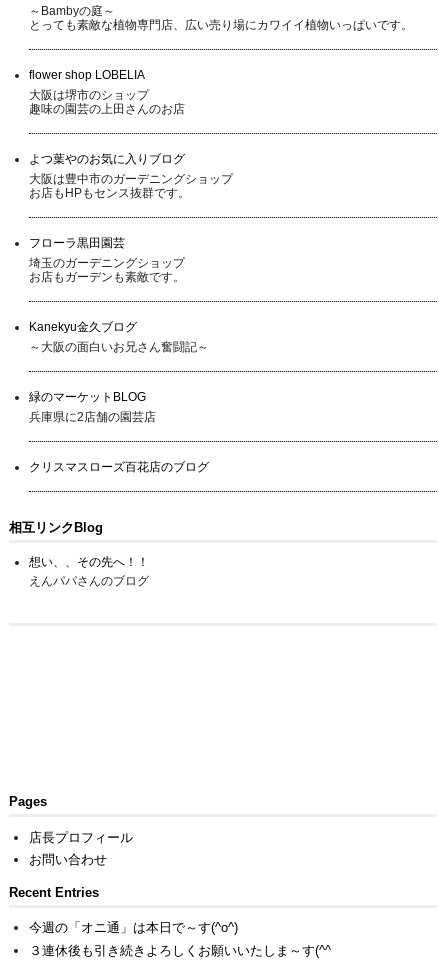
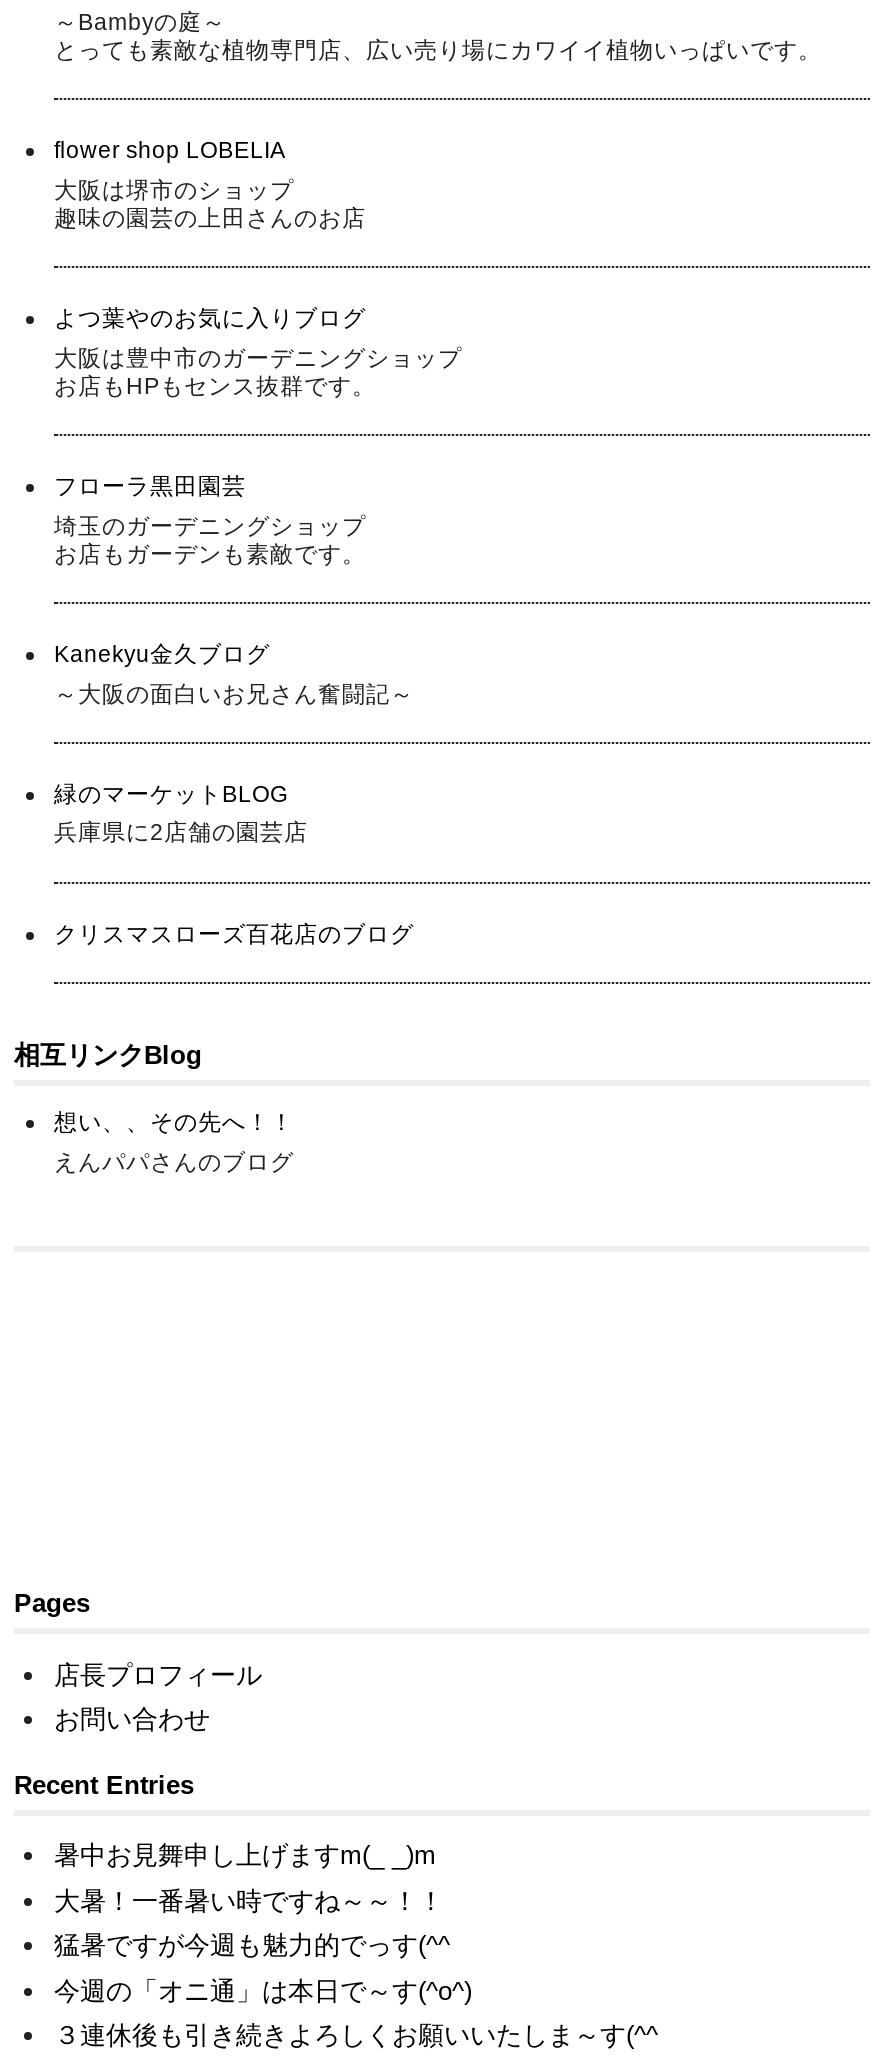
+ 暑中お見舞申し上げますm(_ _)m
+ 大暑！一番暑い時ですね～～！！
+ 猛暑ですが今週も魅力的でっす(^^ゞ
